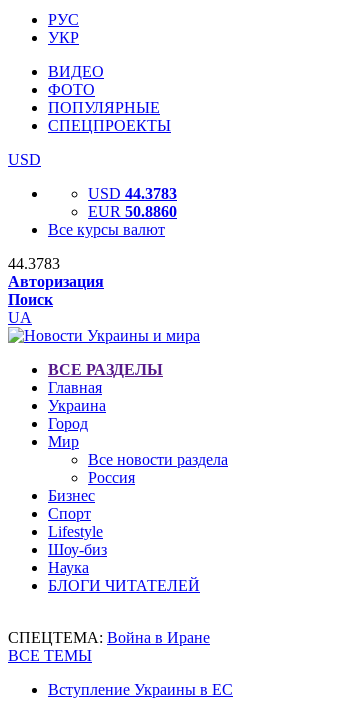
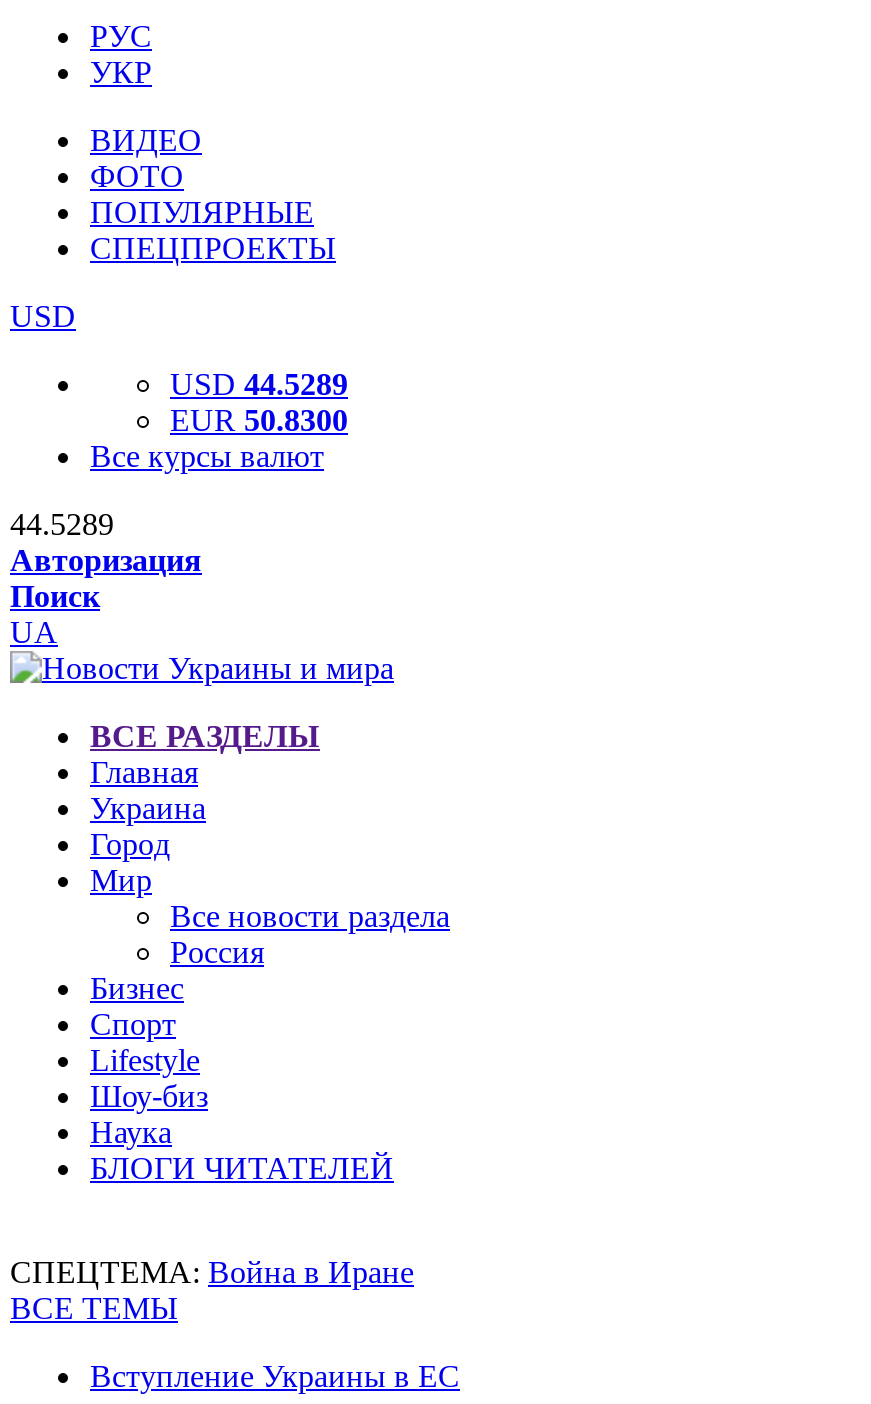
- USD 44.3783
+ USD 44.5289

- EUR 50.8860
+ EUR 50.8300

- 44.3783
+ 44.5289
